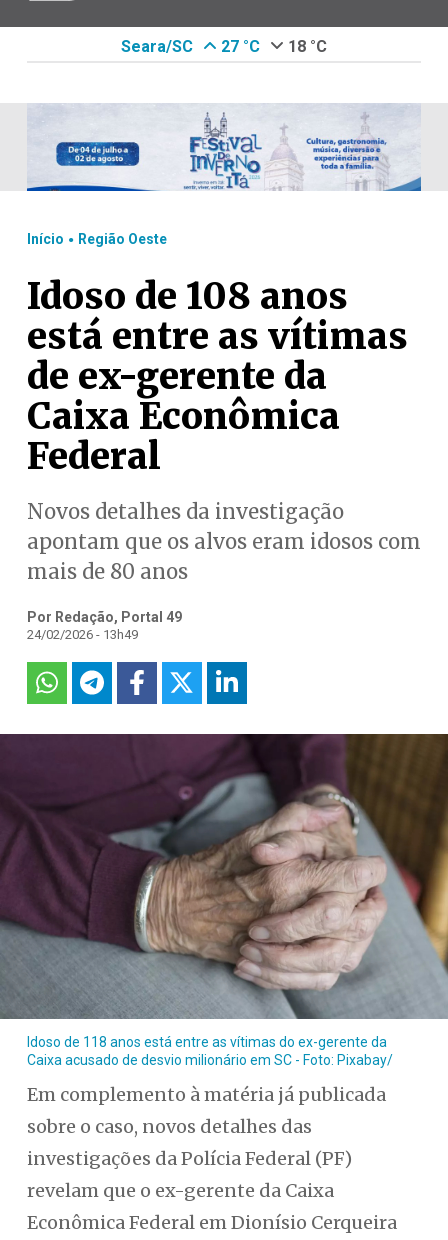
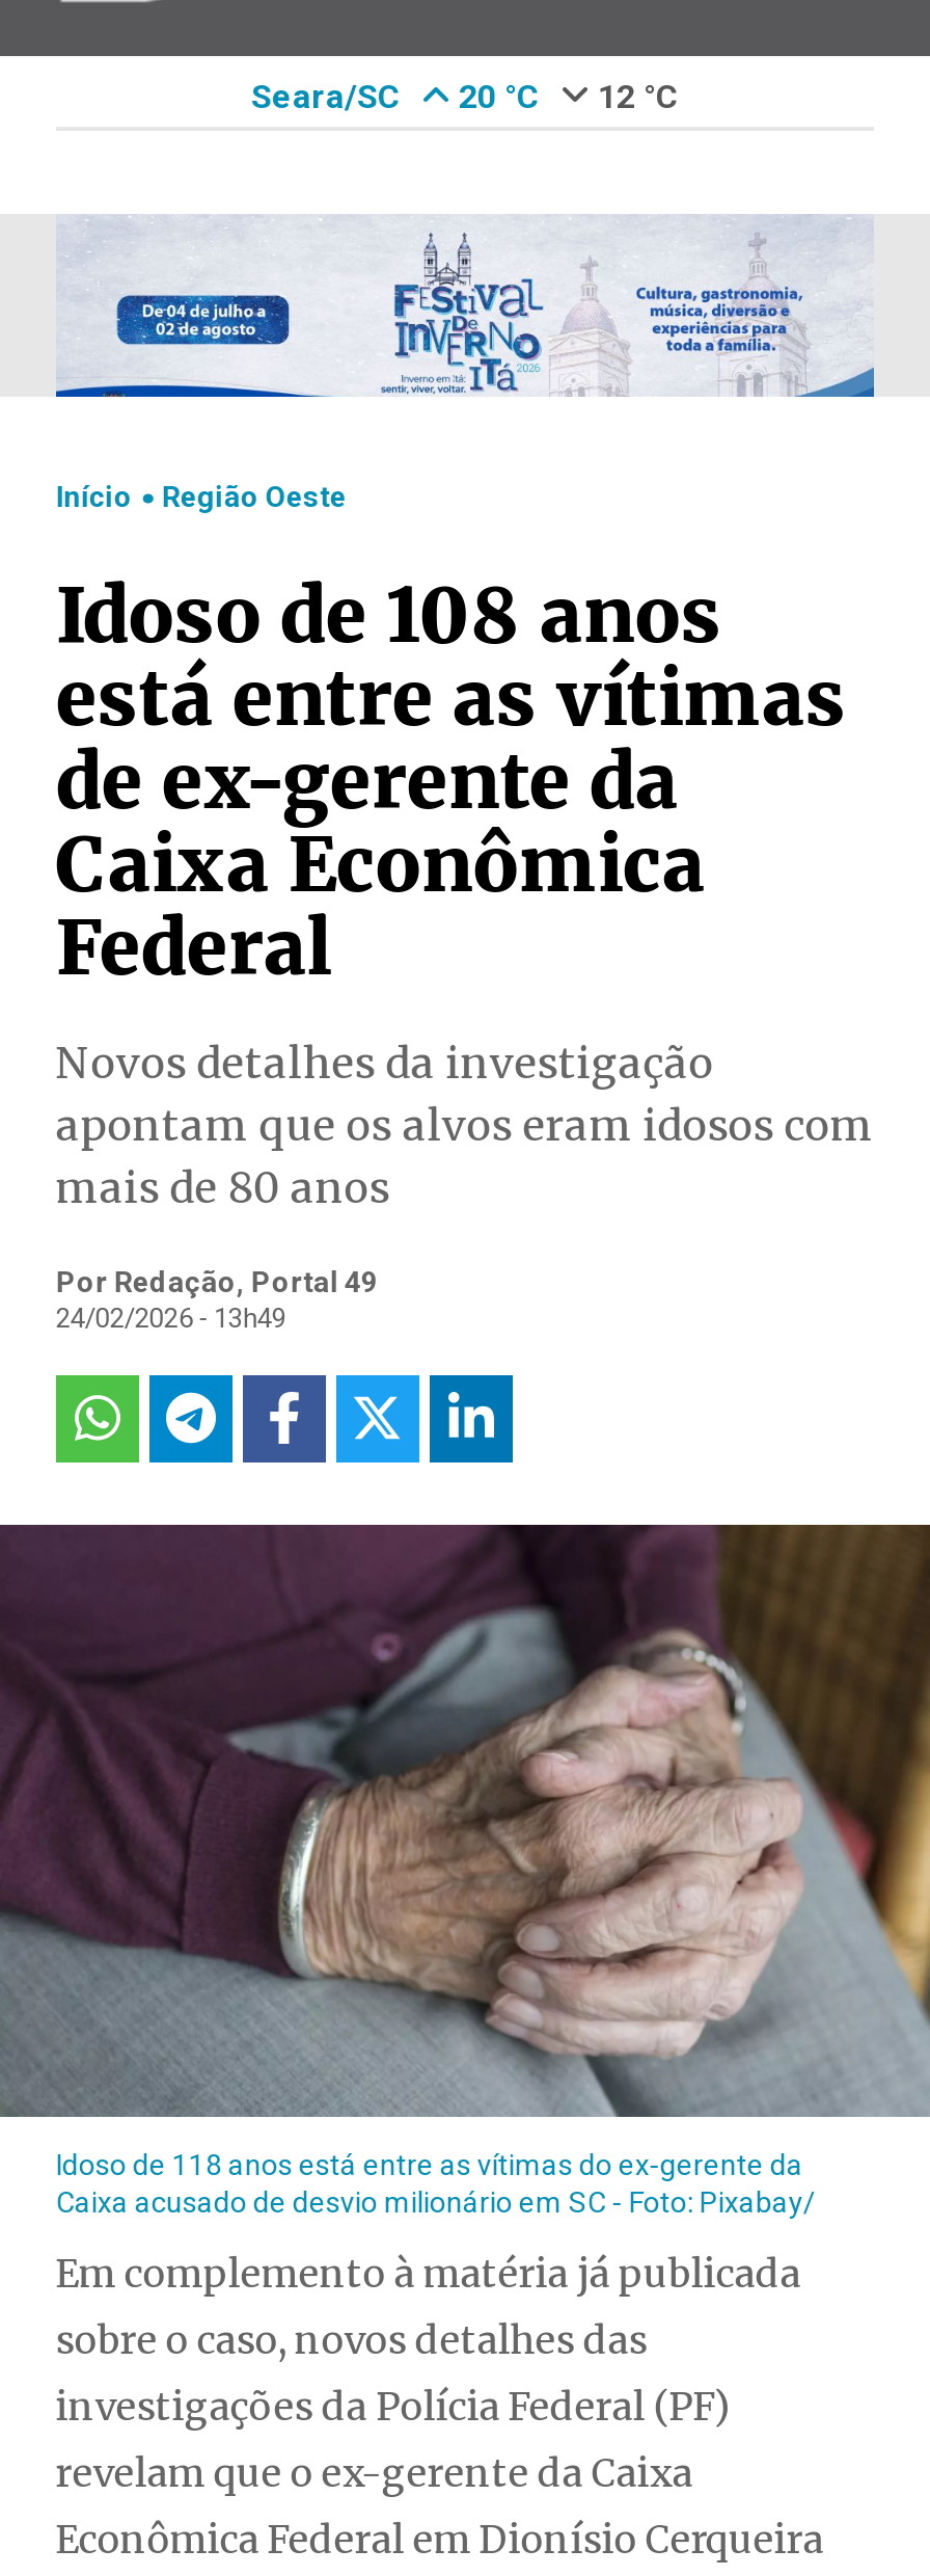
- 27 °C
+ 20 °C

- 18 °C
+ 12 °C
